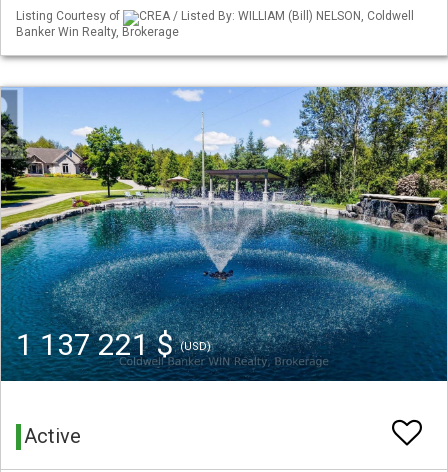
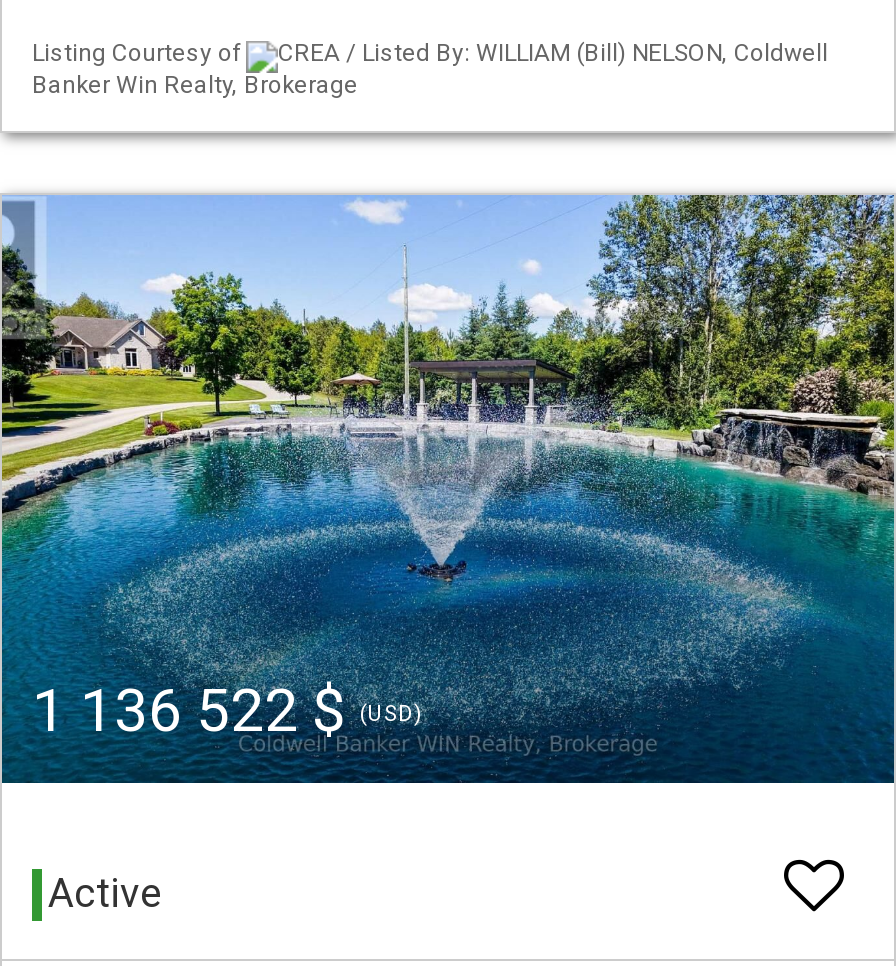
- 1 137 221 $(USD)
+ 1 136 522 $(USD)
